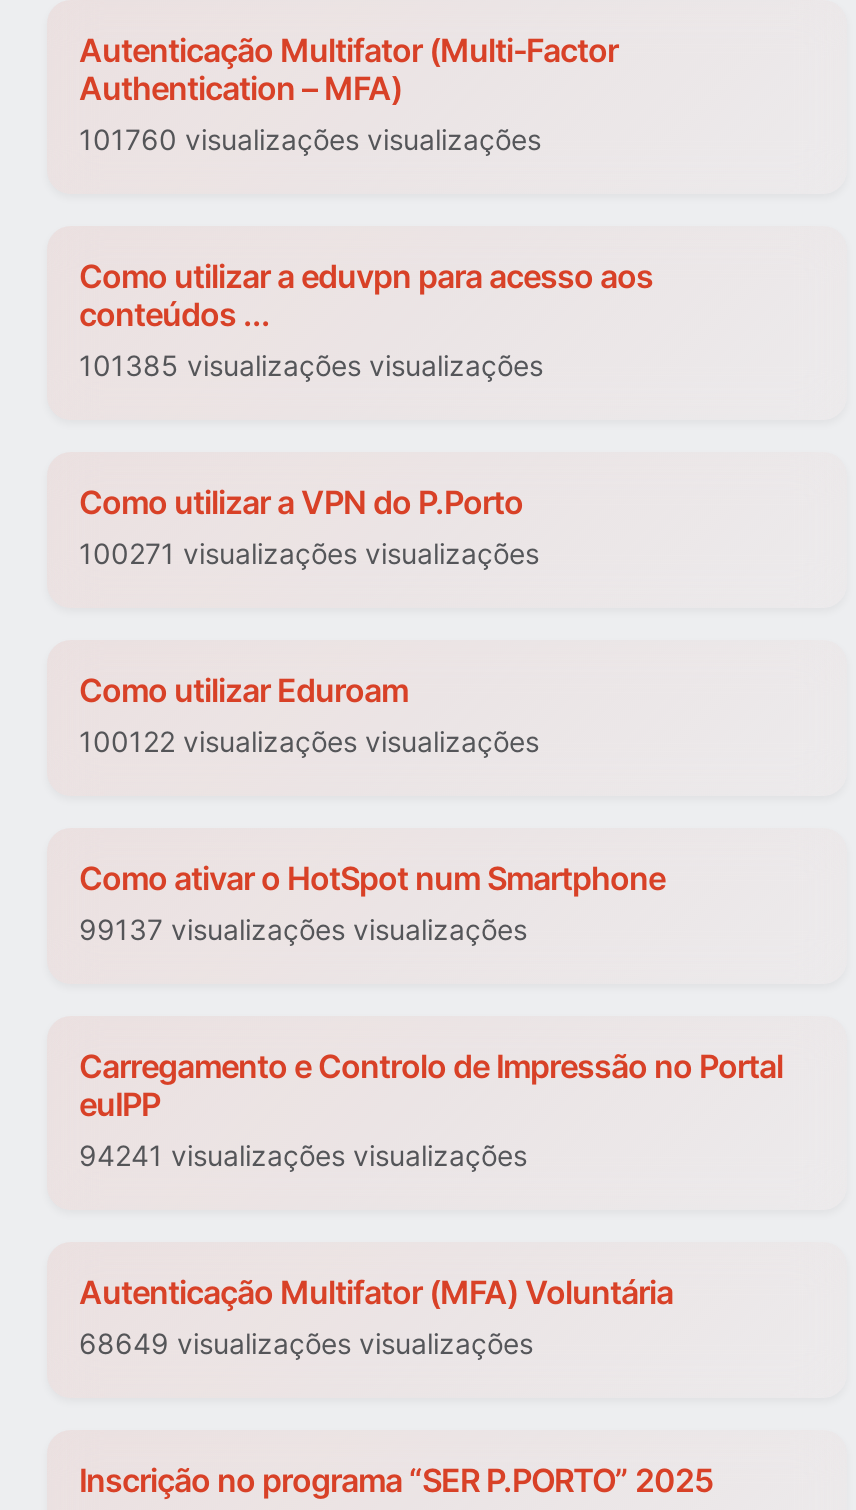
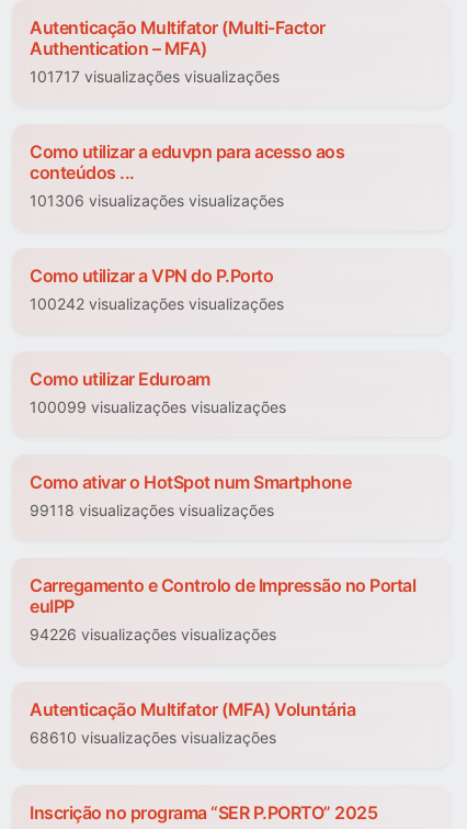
- 101760 visualizações visualizações
+ 101717 visualizações visualizações

- 101385 visualizações visualizações
+ 101306 visualizações visualizações

- 100271 visualizações visualizações
+ 100242 visualizações visualizações

- 100122 visualizações visualizações
+ 100099 visualizações visualizações

- 99137 visualizações visualizações
+ 99118 visualizações visualizações

- 94241 visualizações visualizações
+ 94226 visualizações visualizações

- 68649 visualizações visualizações
+ 68610 visualizações visualizações
